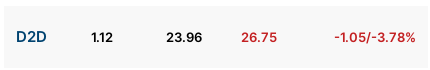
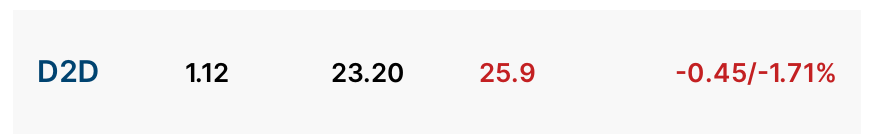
- 23.96
+ 23.20

- 26.75
+ 25.9

- -1.05/-3.78%
+ -0.45/-1.71%
